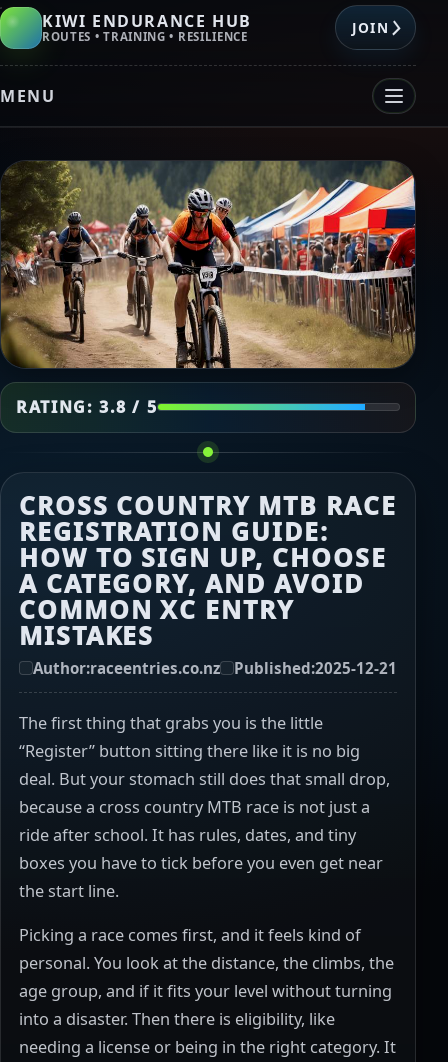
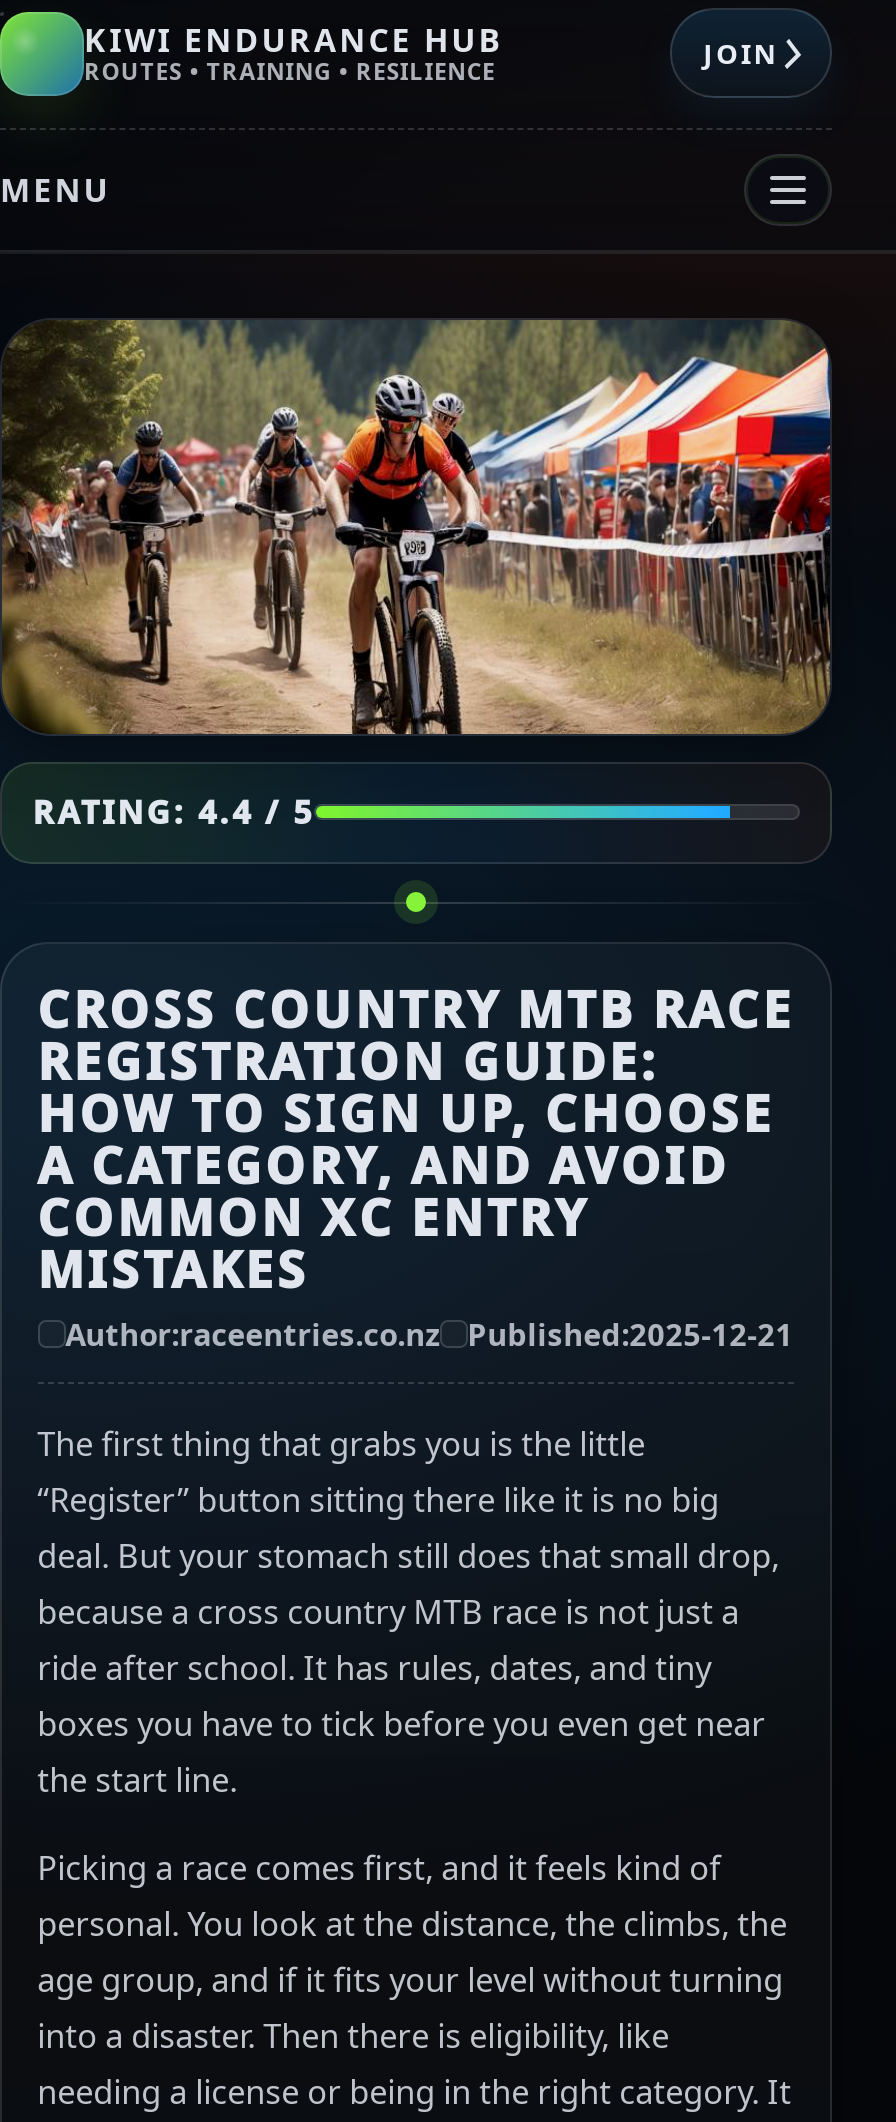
- RATING: 3.8 / 5
+ RATING: 4.4 / 5
